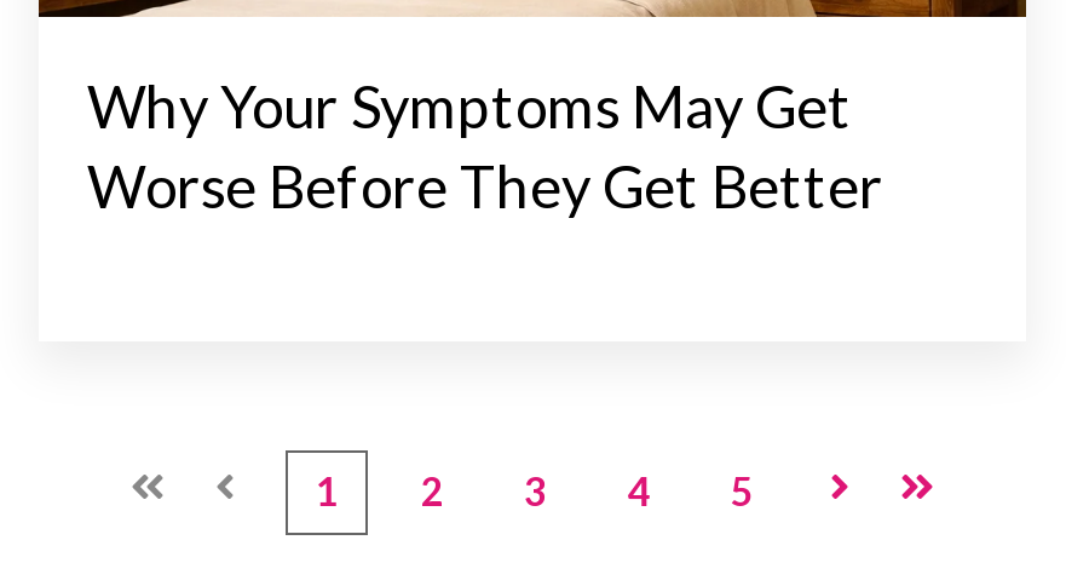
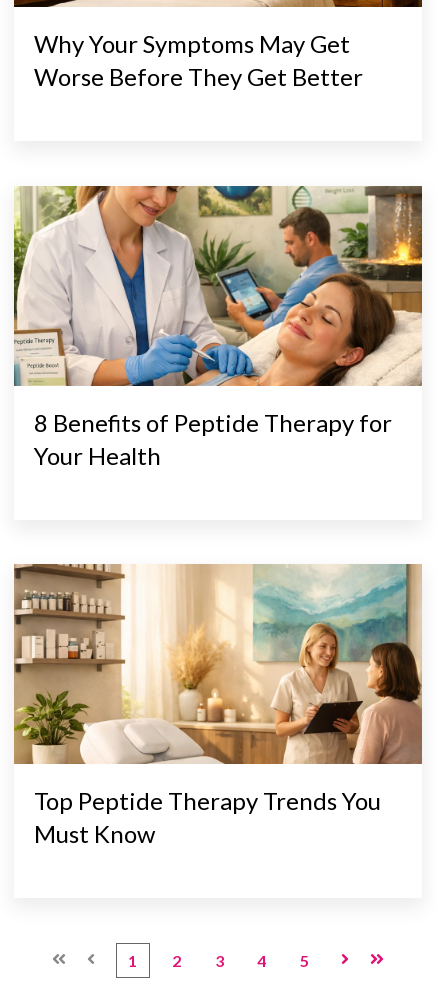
+ [image]
+ 8 Benefits of Peptide Therapy for
+ Your Health

+ [image]
+ Top Peptide Therapy Trends You
+ Must Know
